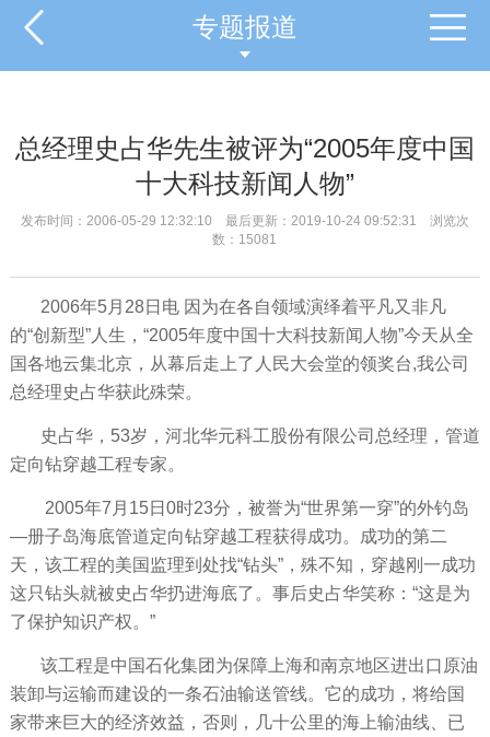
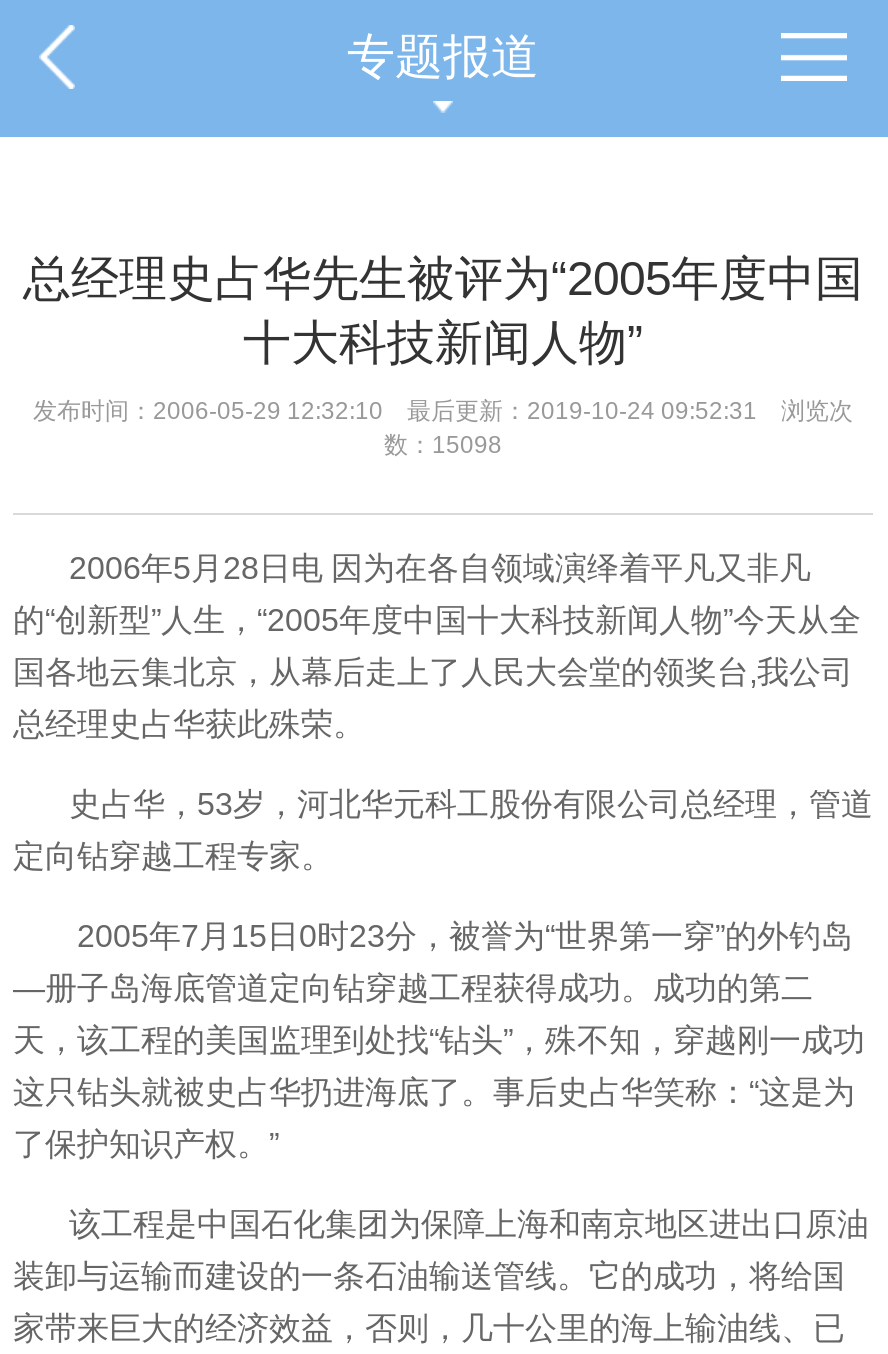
- 数：15081
+ 数：15098
